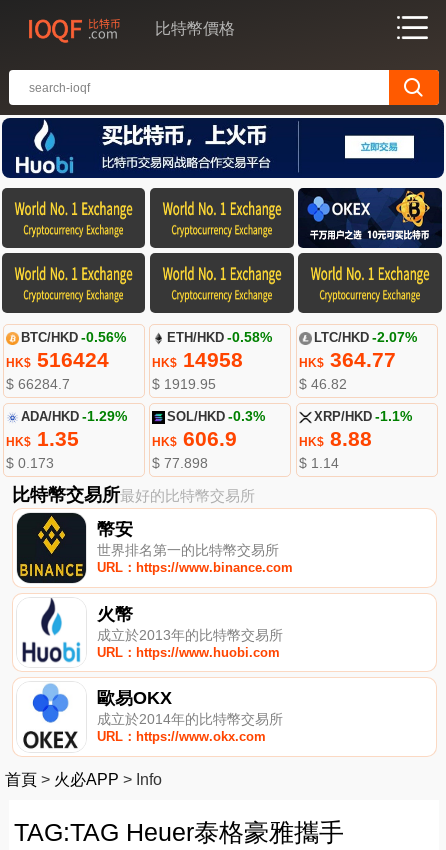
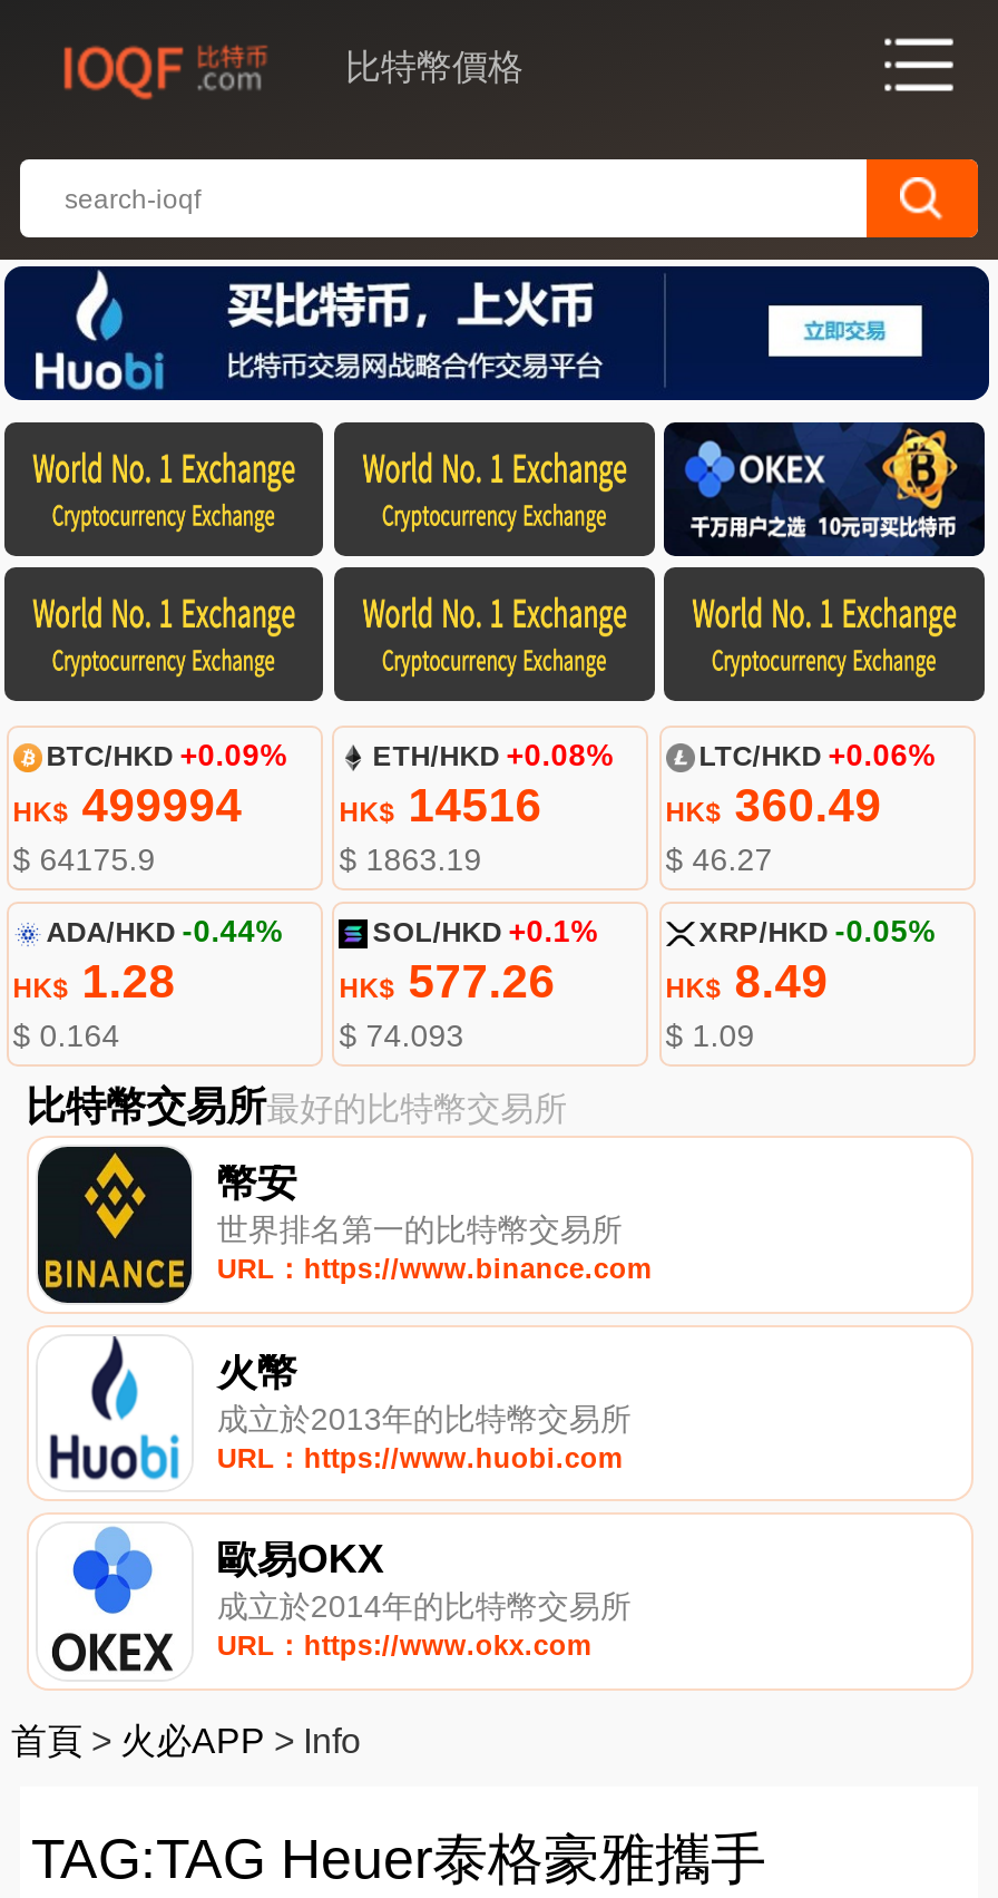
- BTC/HKD -0.56%
- HK$516424
- $ 66284.7
+ BTC/HKD +0.09%
+ HK$499994
+ $ 64175.9

- ETH/HKD -0.58%
- HK$14958
- $ 1919.95
+ ETH/HKD +0.08%
+ HK$14516
+ $ 1863.19

- LTC/HKD -2.07%
- HK$364.77
- $ 46.82
+ LTC/HKD +0.06%
+ HK$360.49
+ $ 46.27

- ADA/HKD -1.29%
- HK$1.35
- $ 0.173
+ ADA/HKD -0.44%
+ HK$1.28
+ $ 0.164

- SOL/HKD -0.3%
- HK$606.9
- $ 77.898
+ SOL/HKD +0.1%
+ HK$577.26
+ $ 74.093

- XRP/HKD -1.1%
- HK$8.88
- $ 1.14
+ XRP/HKD -0.05%
+ HK$8.49
+ $ 1.09
